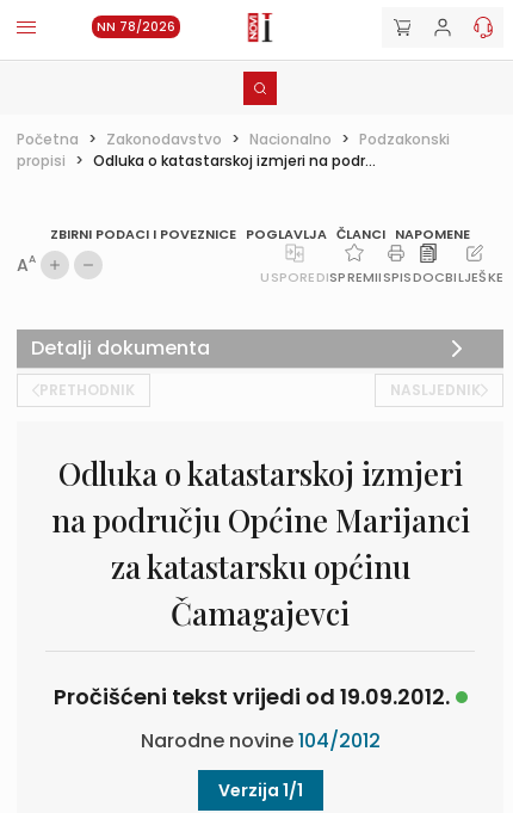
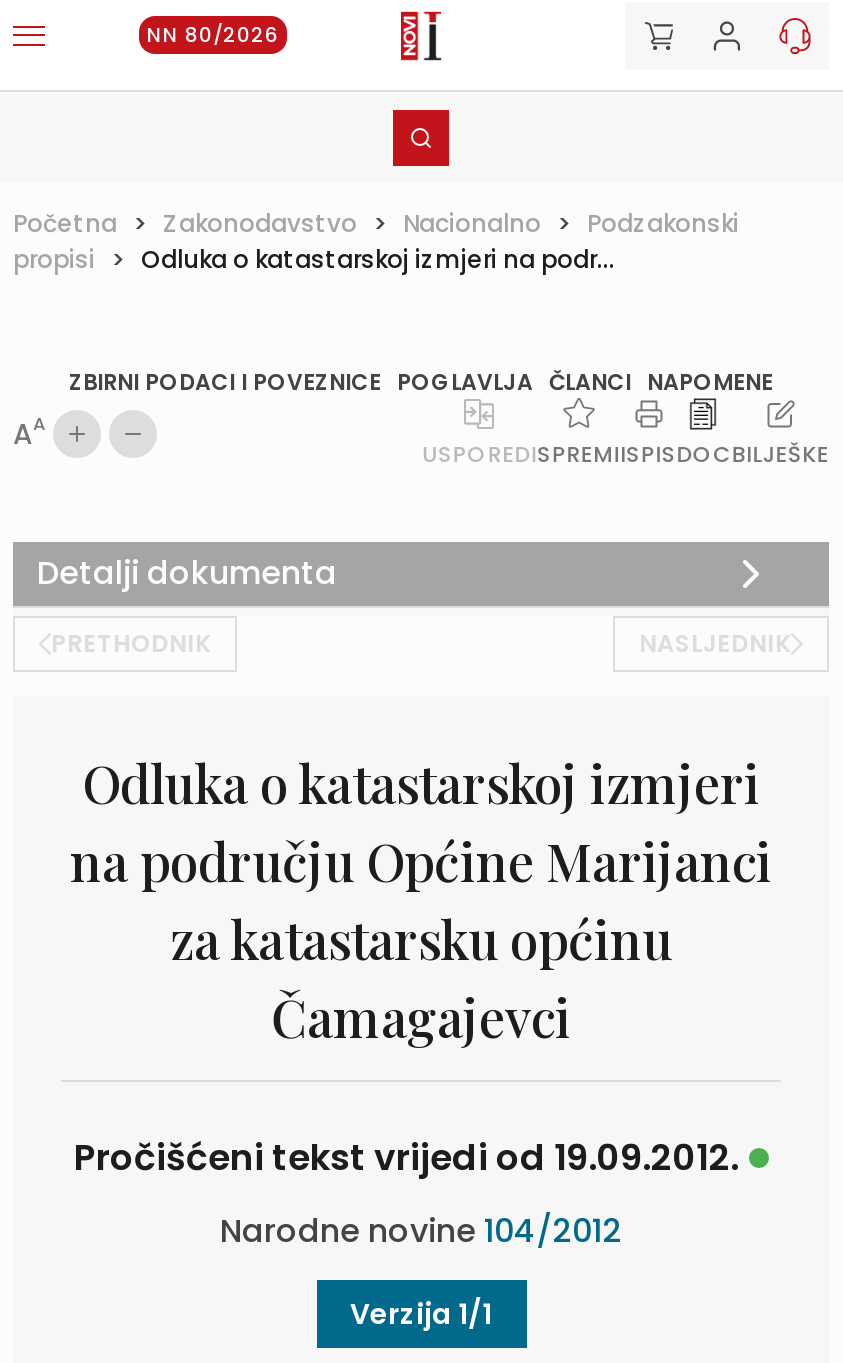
- NN 78/2026
+ NN 80/2026
